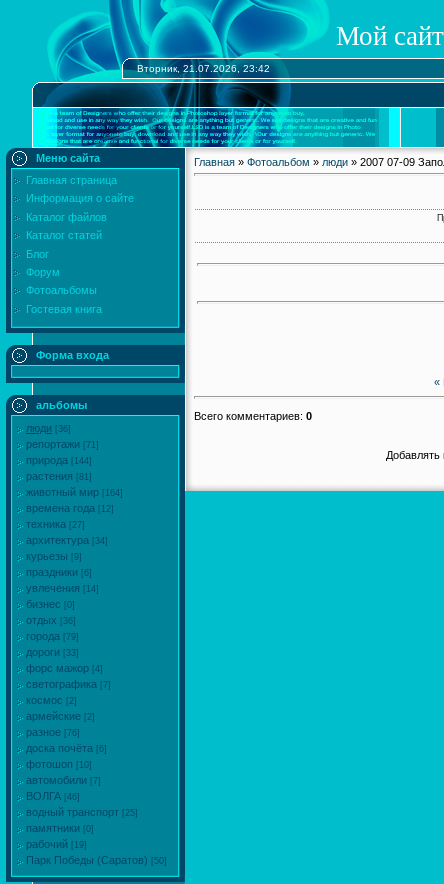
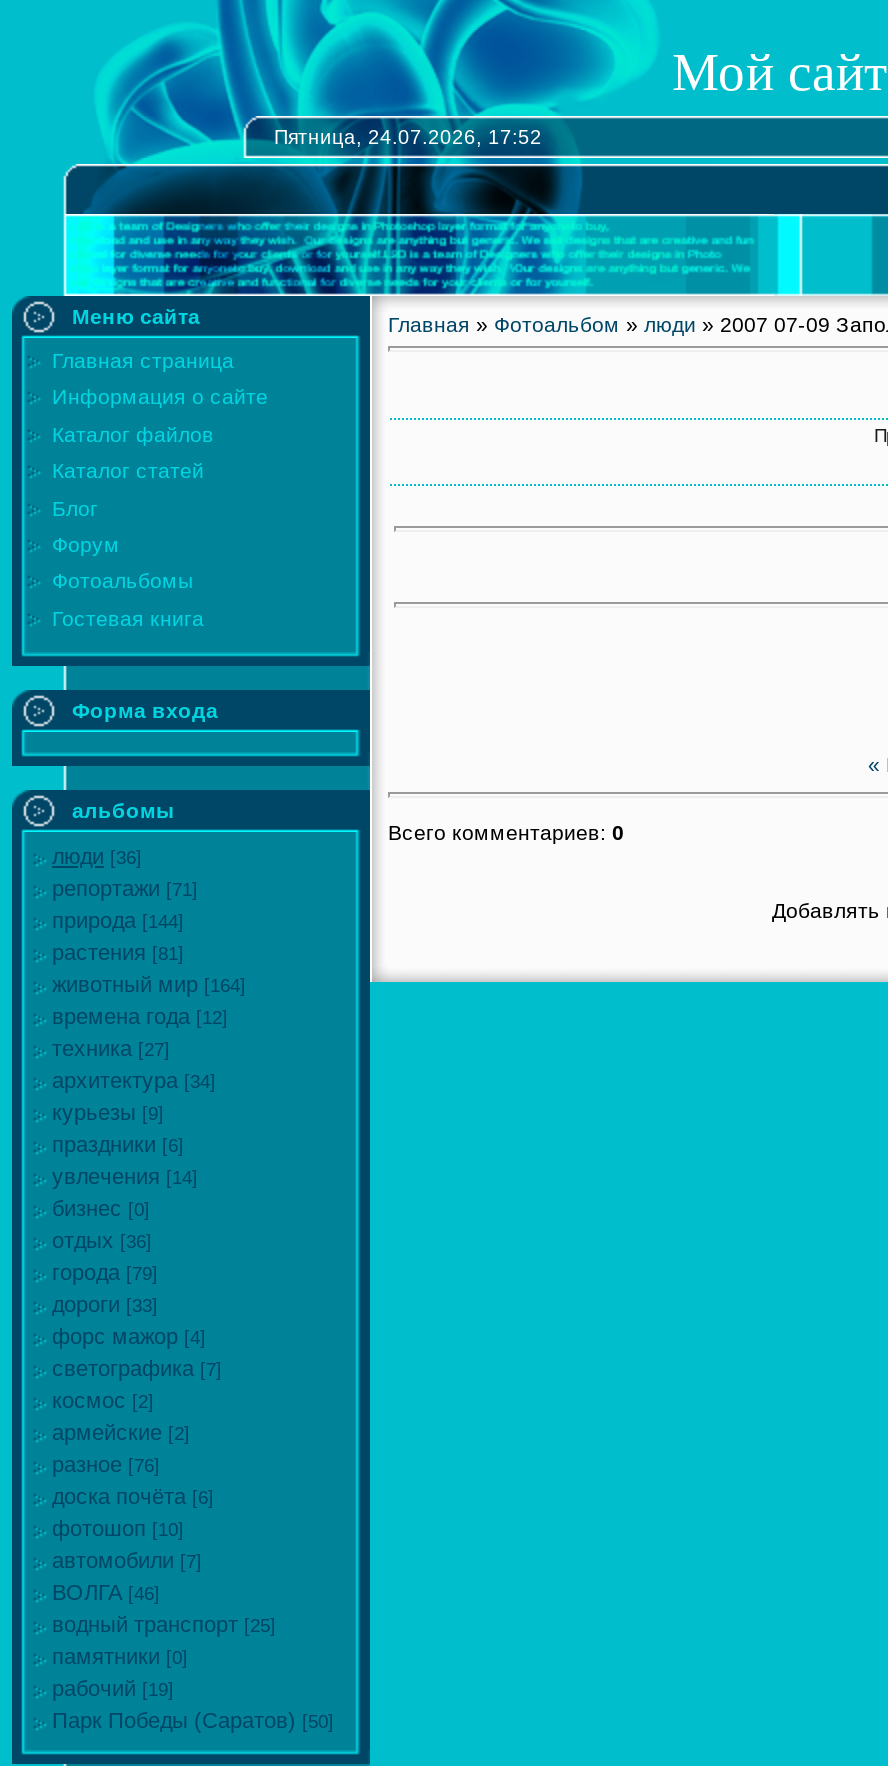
- Вторник, 21.07.2026, 23:42
+ Пятница, 24.07.2026, 17:52
